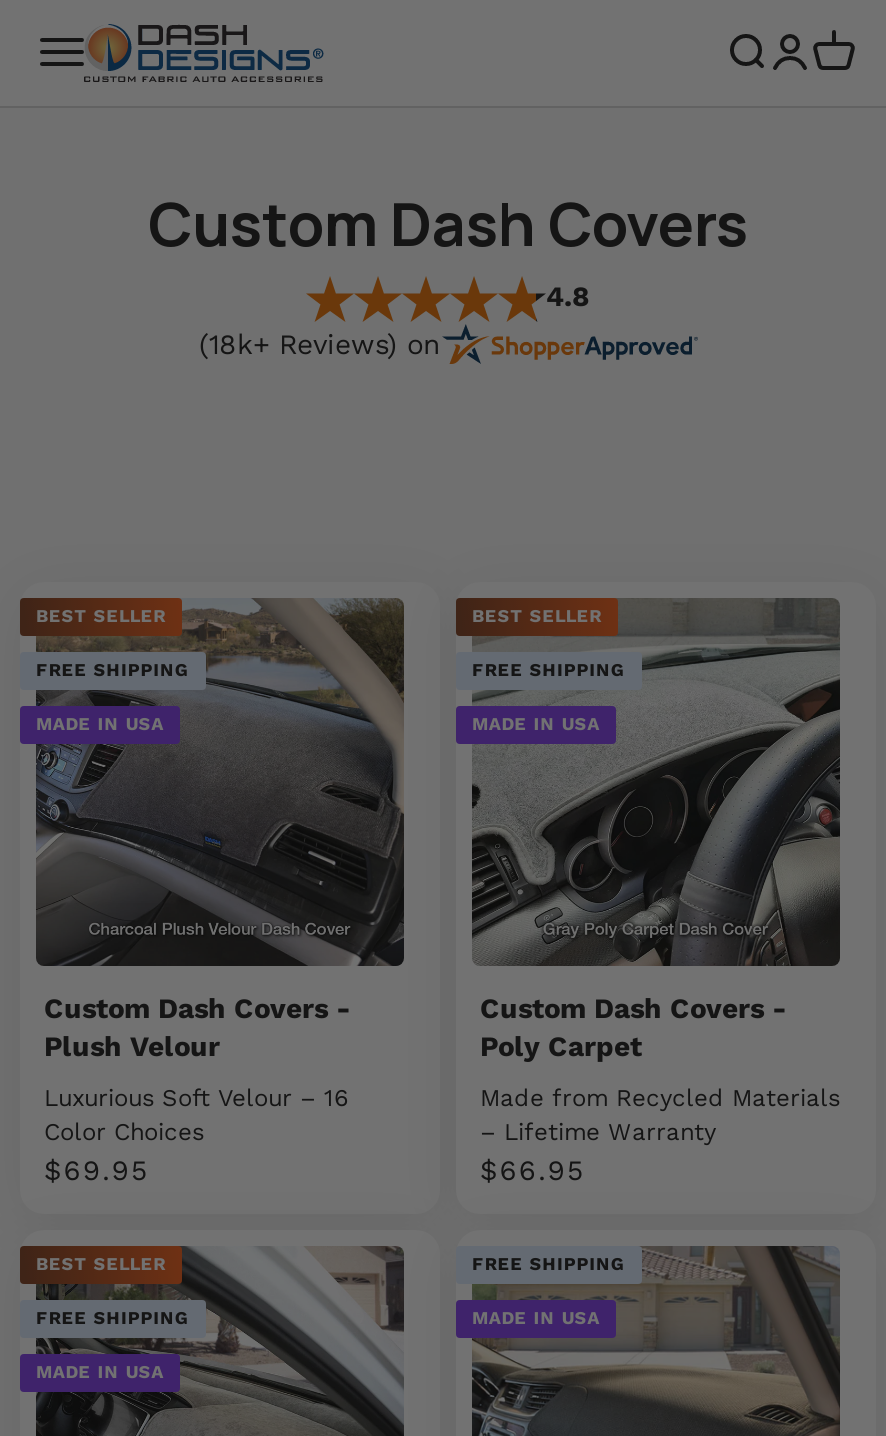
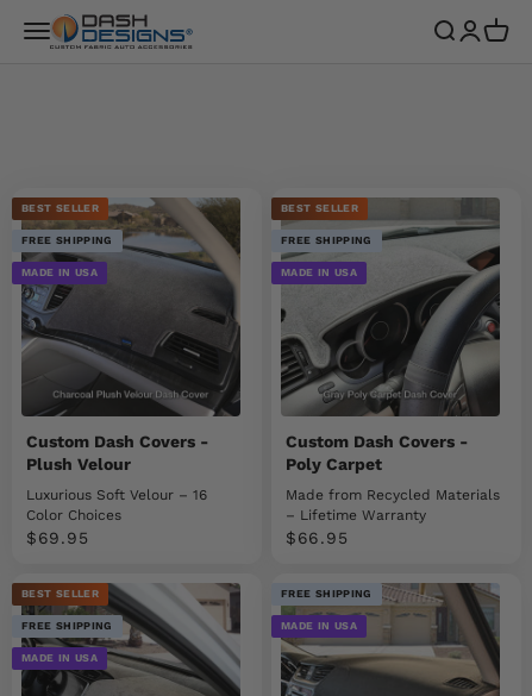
- Custom Dash Covers
- 4.8
- (18k+ Reviews) on
